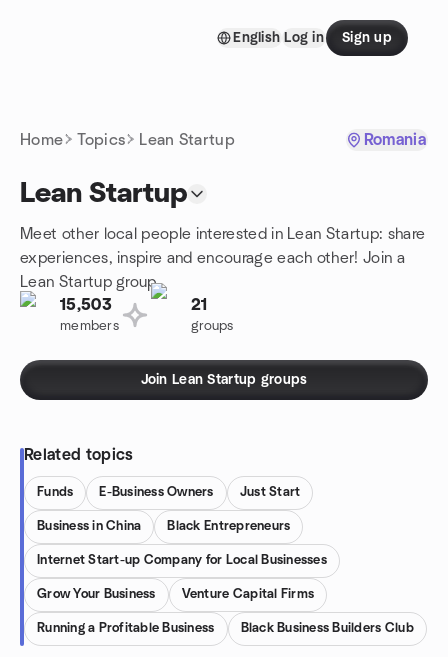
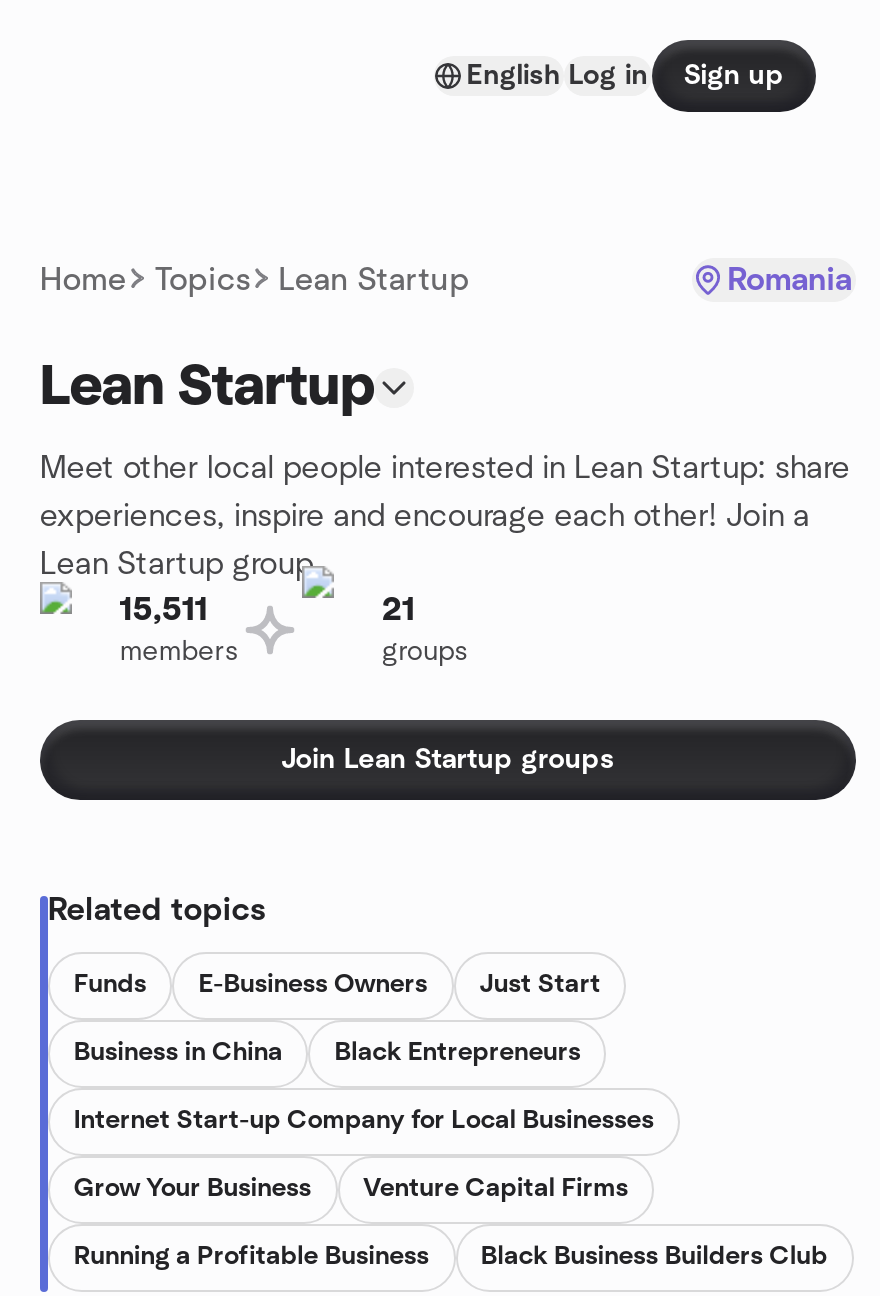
- 15,503
+ 15,511
